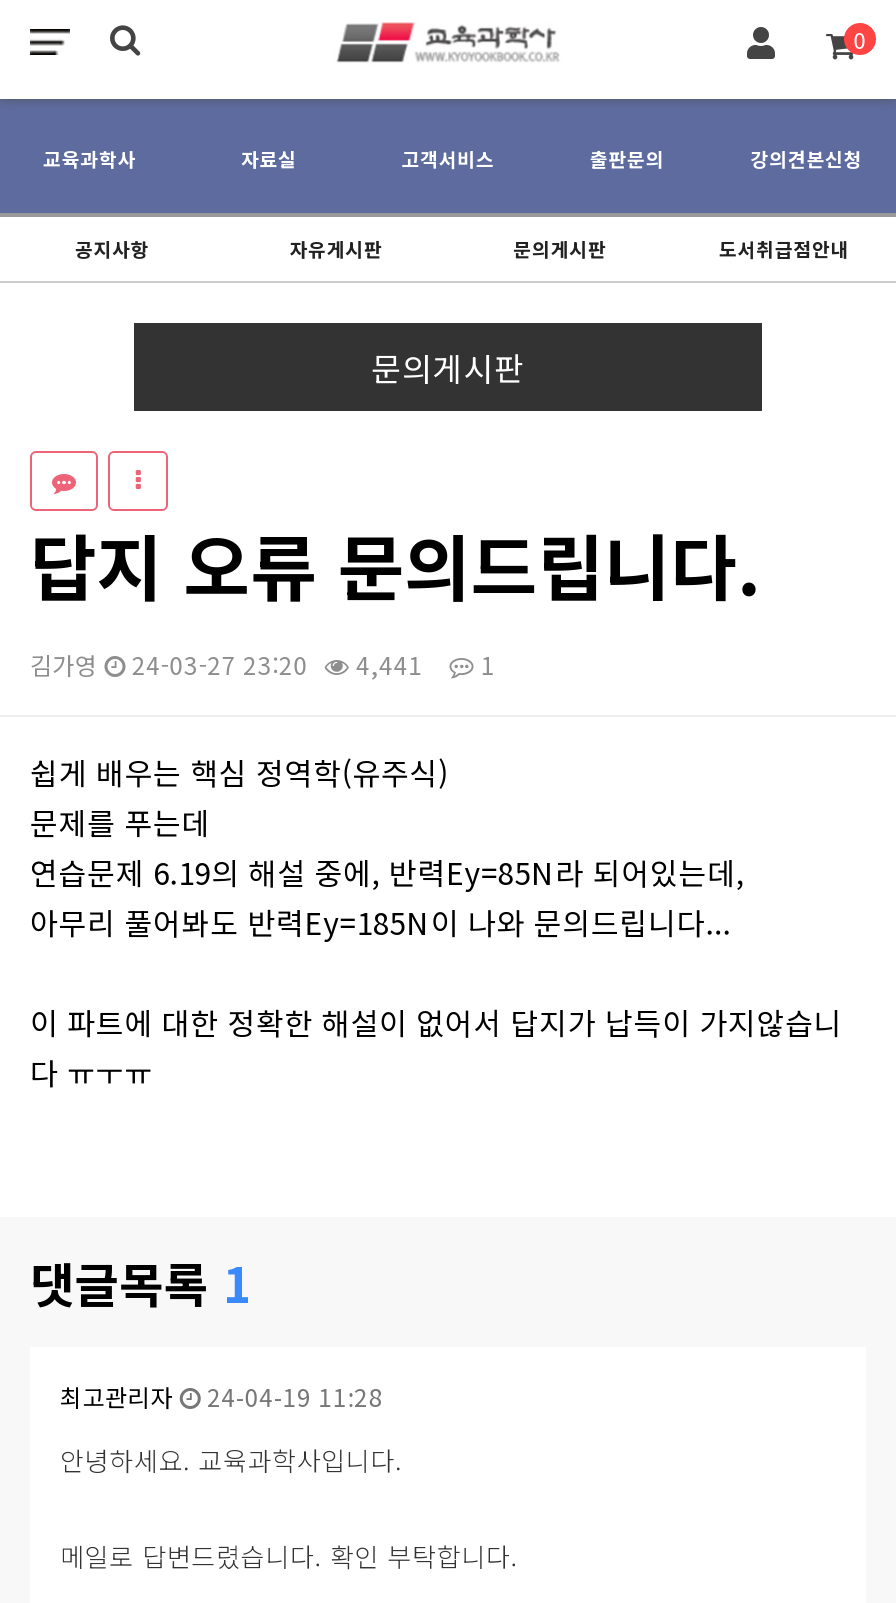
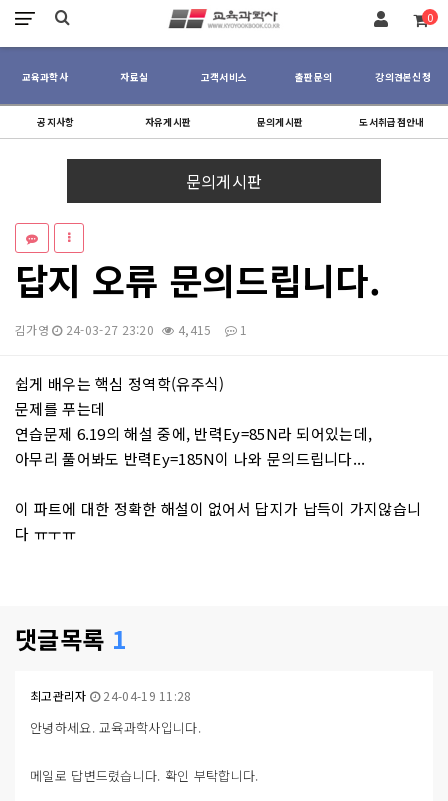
- 김가영 24-03-27 23:20 4,441 1
+ 김가영 24-03-27 23:20 4,415 1
